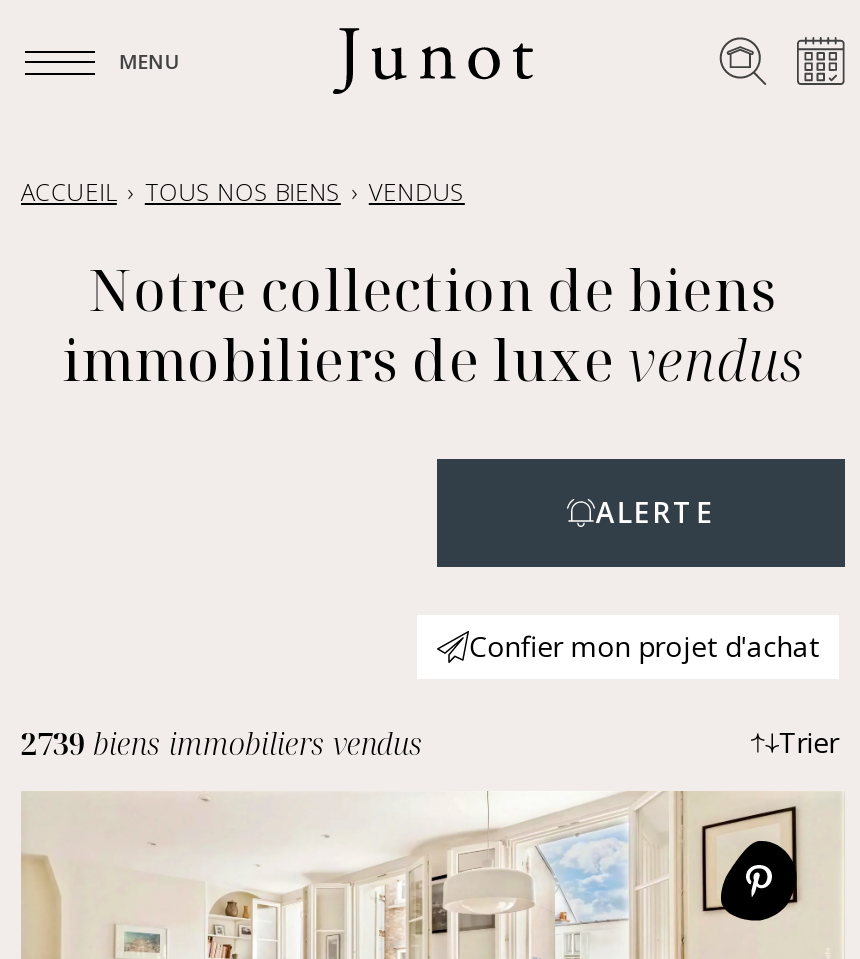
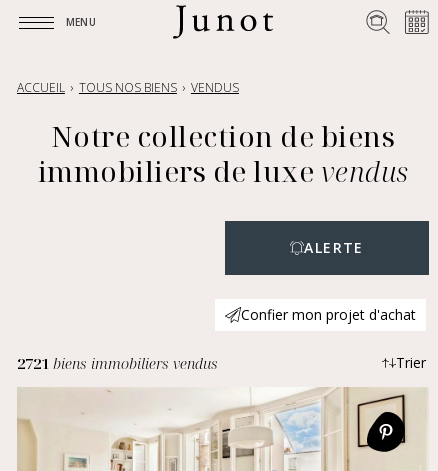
- 2739 biens immobiliers vendus
+ 2721 biens immobiliers vendus
